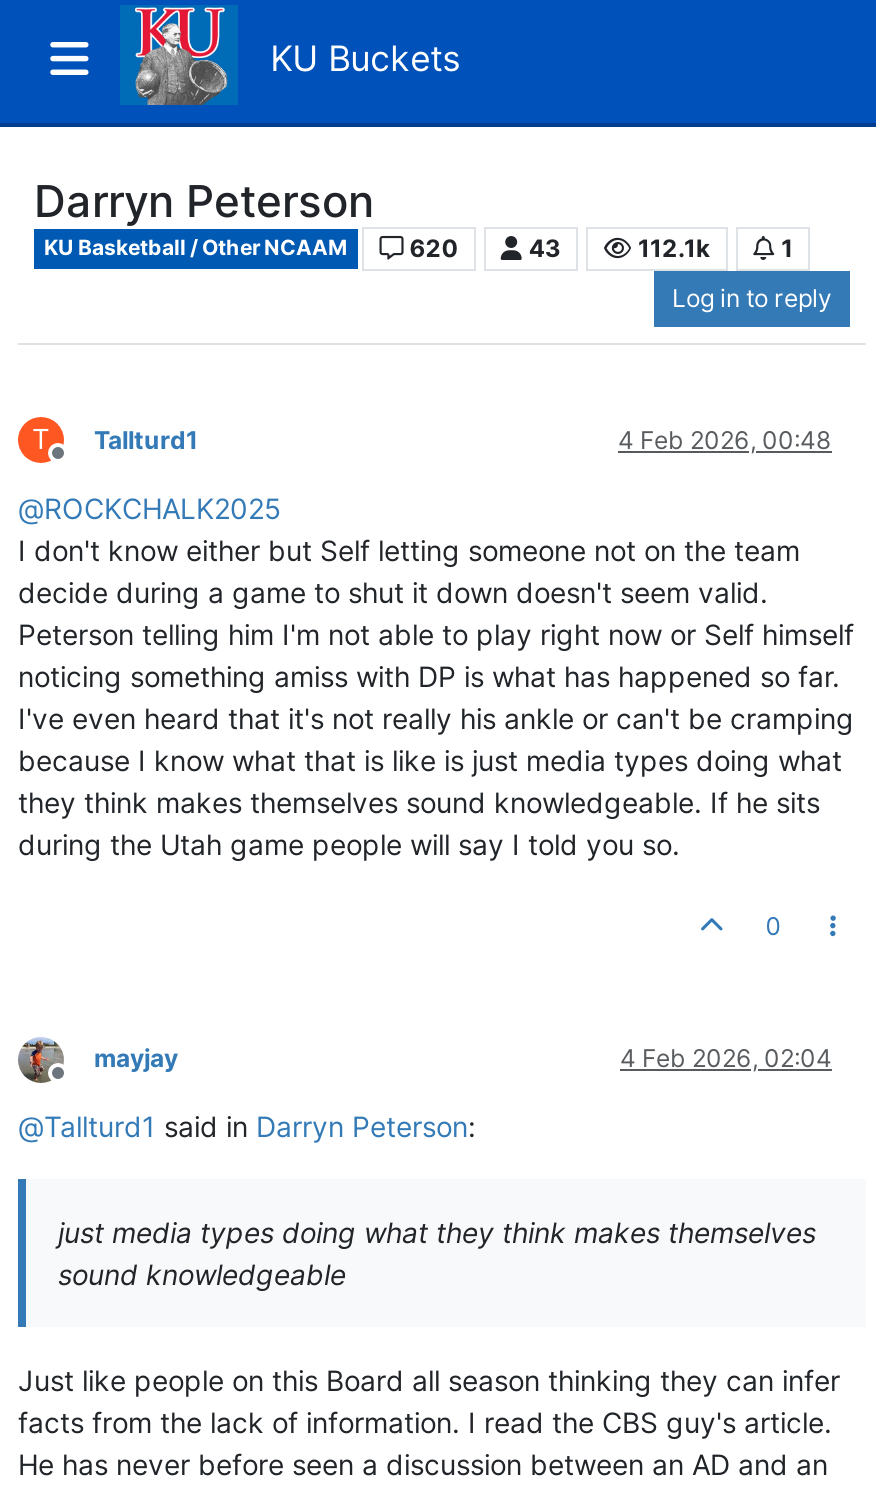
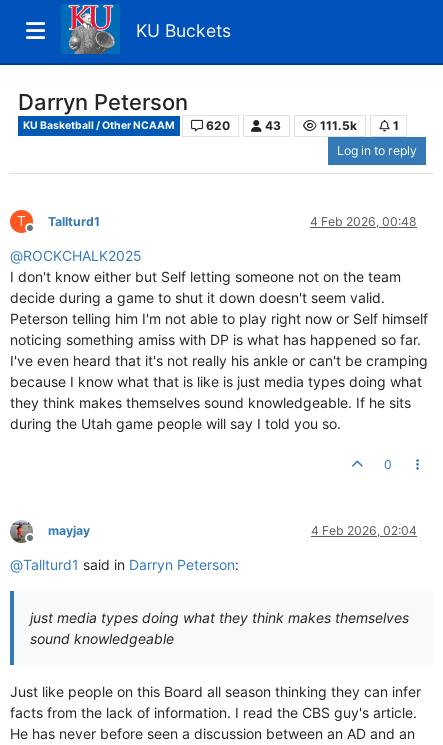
- 112.1k
+ 111.5k
